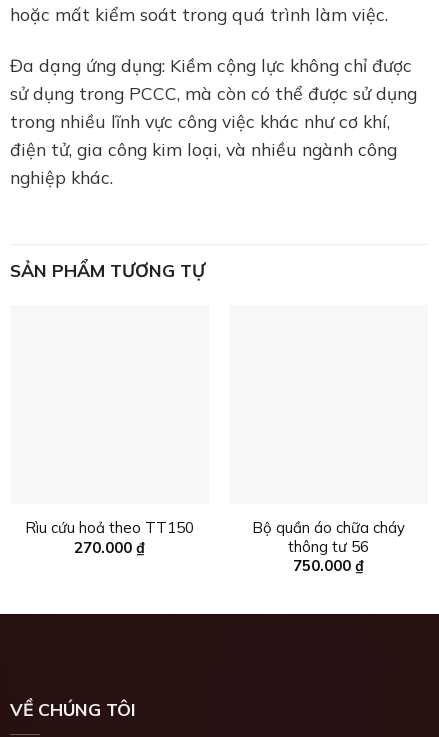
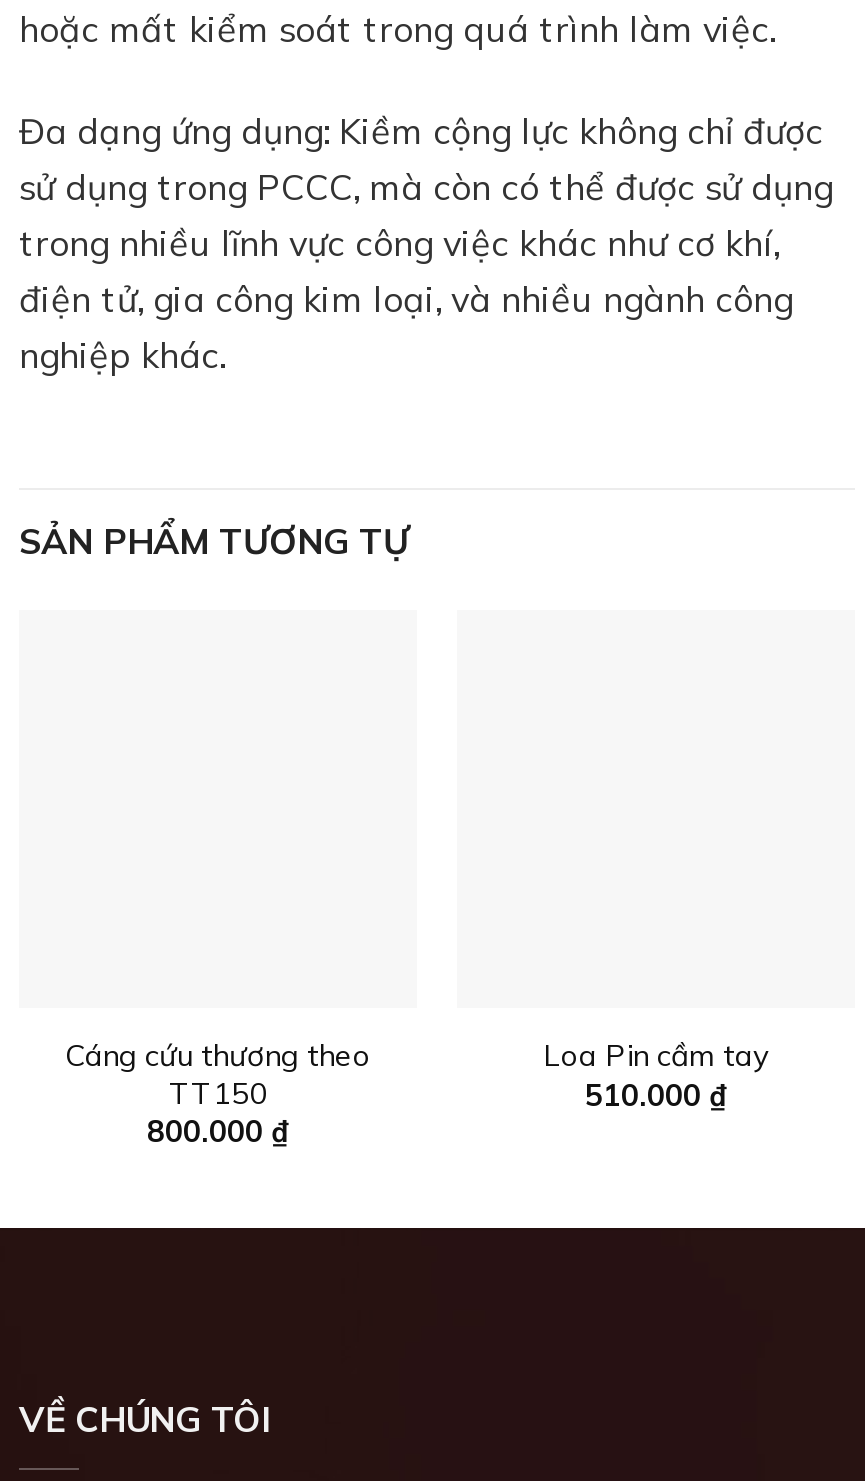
- Rìu cứu hoả theo TT150
- 270.000 ₫
+ Cáng cứu thương theo
+ TT150
+ 800.000 ₫

- Bộ quần áo chữa cháy
- thông tư 56
- 750.000 ₫
+ Loa Pin cầm tay
+ 510.000 ₫
